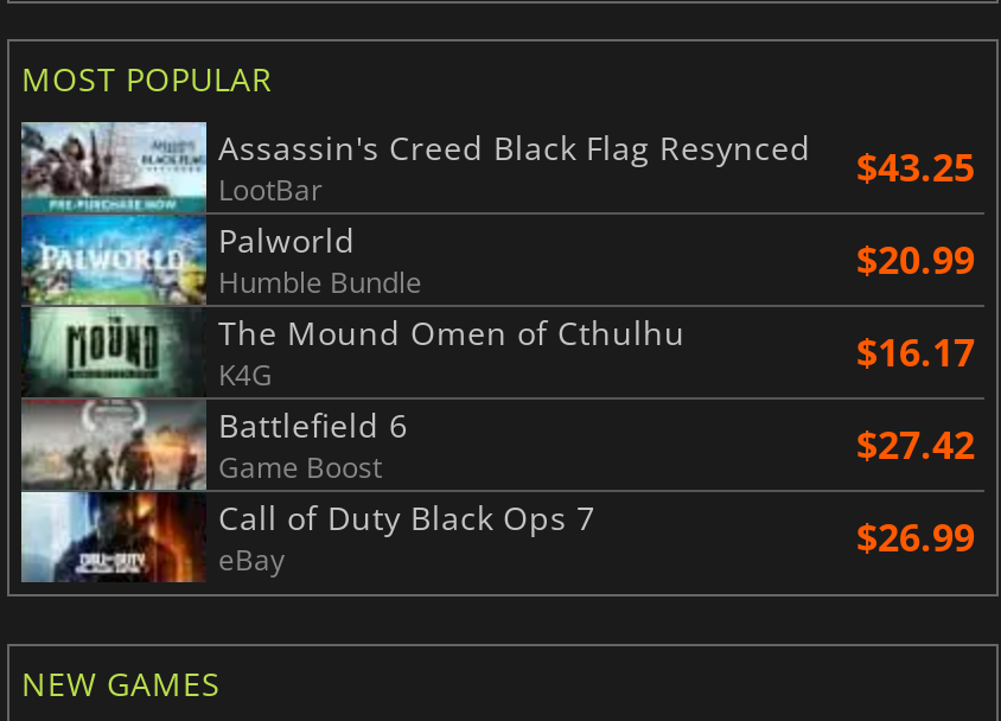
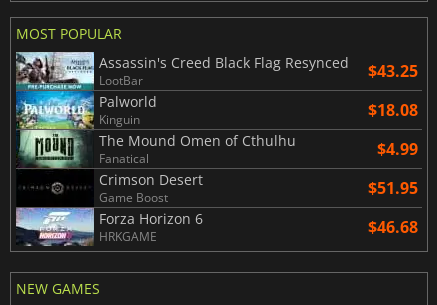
- Humble Bundle
- $20.99
+ Kinguin
+ $18.08

- K4G
- $16.17
+ Fanatical
+ $4.99

- [image]
- Battlefield 6
+ [image]
+ Crimson Desert

- $27.42
+ $51.95

- Call of Duty Black Ops 7
- eBay
- $26.99
+ Forza Horizon 6
+ HRKGAME
+ $46.68
